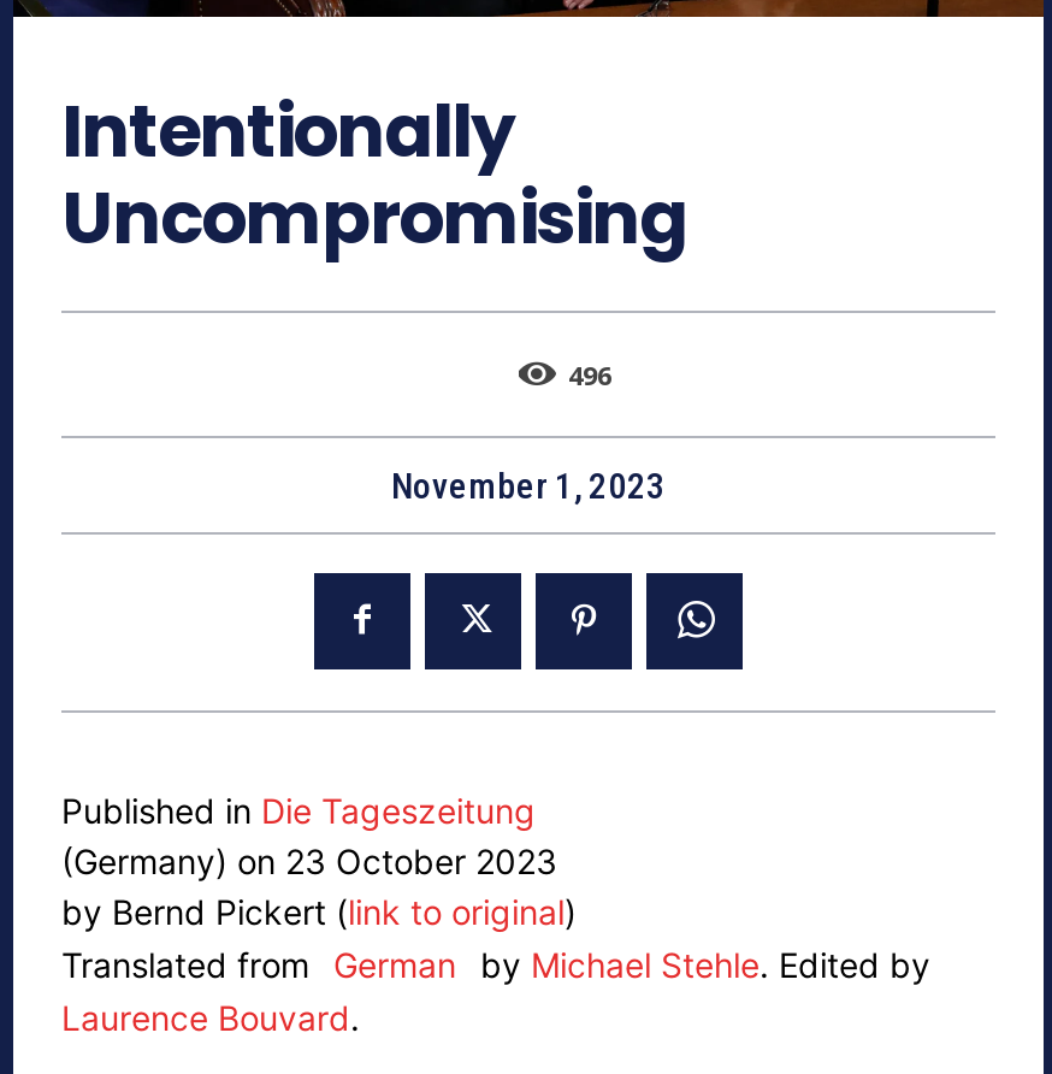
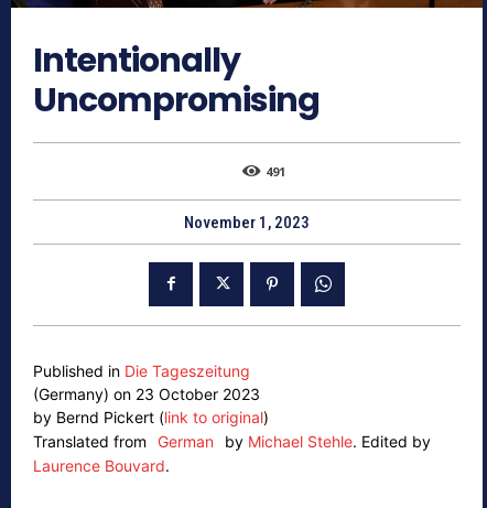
- 496
+ 491
